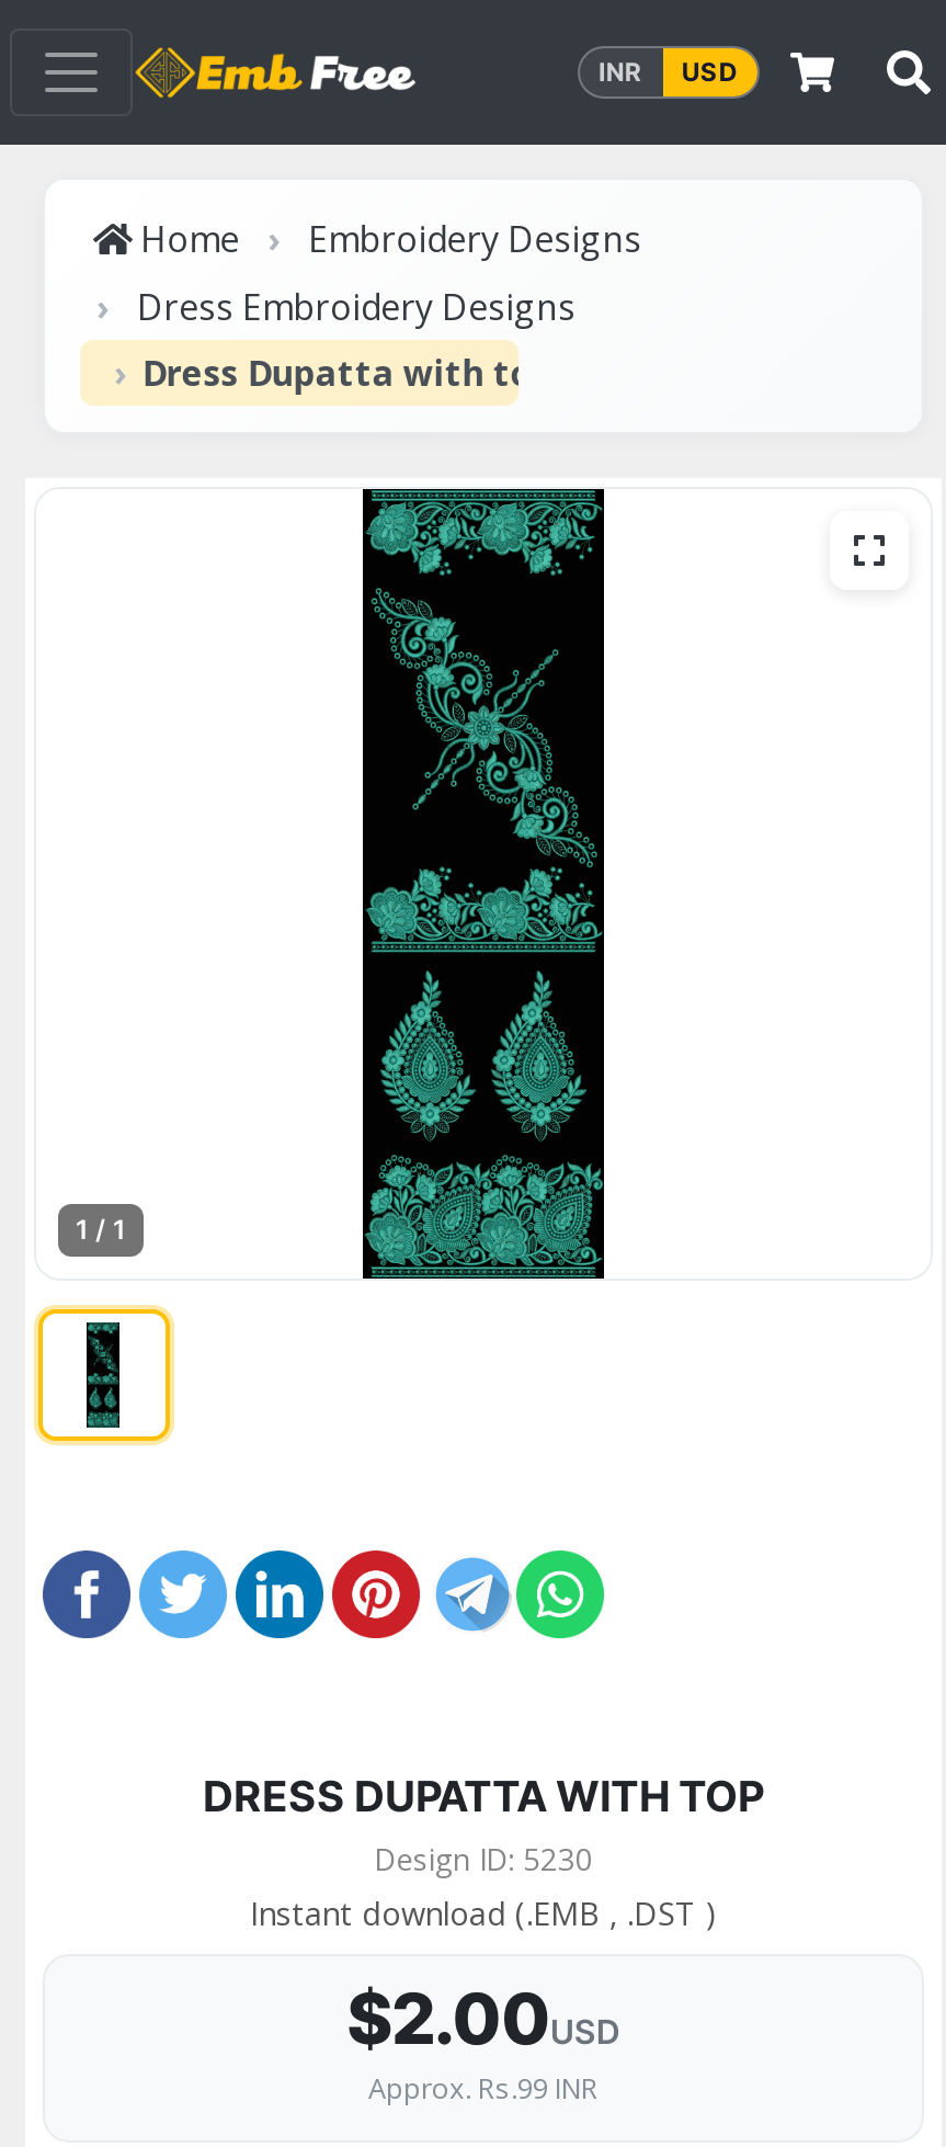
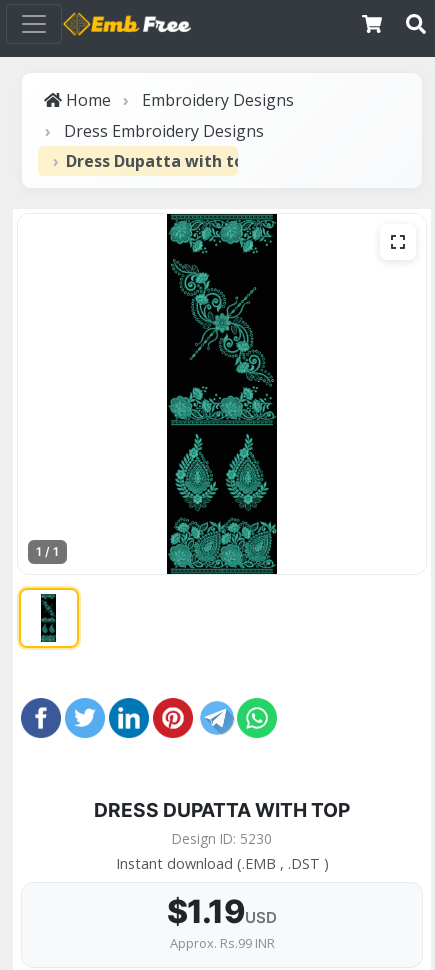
- INR
- USD

- $2.00USD
+ $1.19USD
